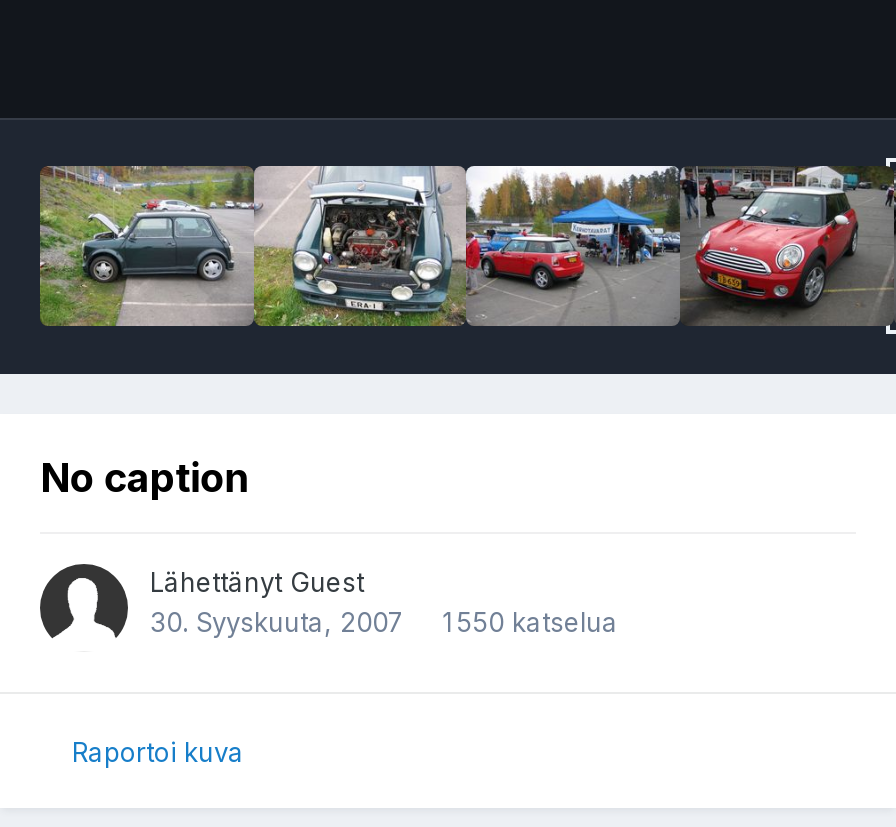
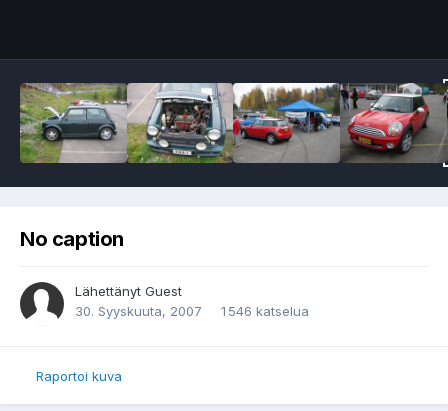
- 30. Syyskuuta, 2007 1 550 katselua
+ 30. Syyskuuta, 2007 1 546 katselua
